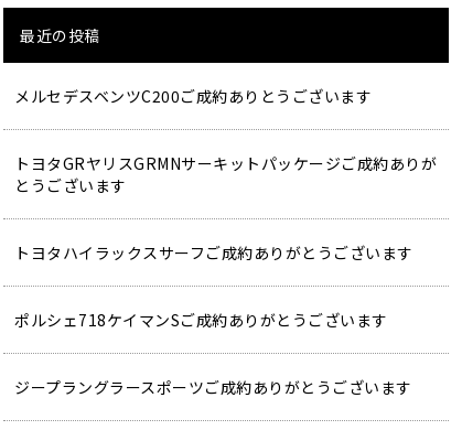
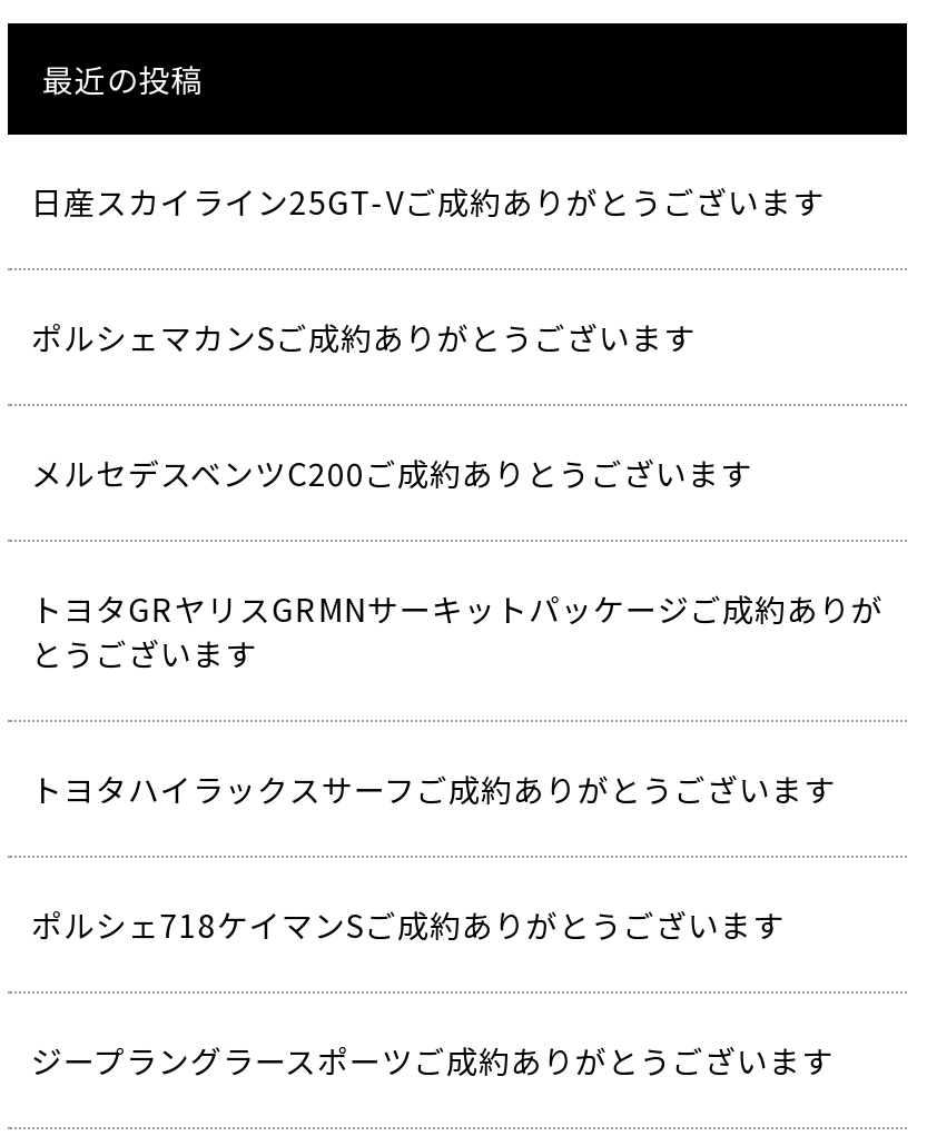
+ 日産スカイライン25GT-Vご成約ありがとうございます
+ ポルシェマカンSご成約ありがとうございます
